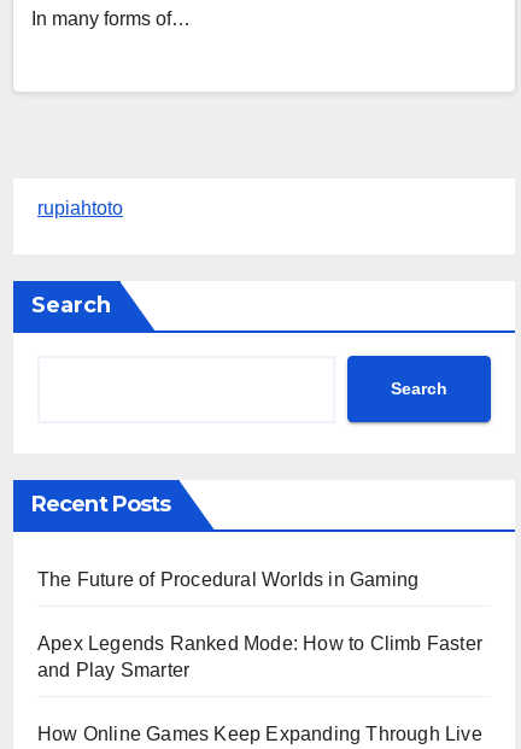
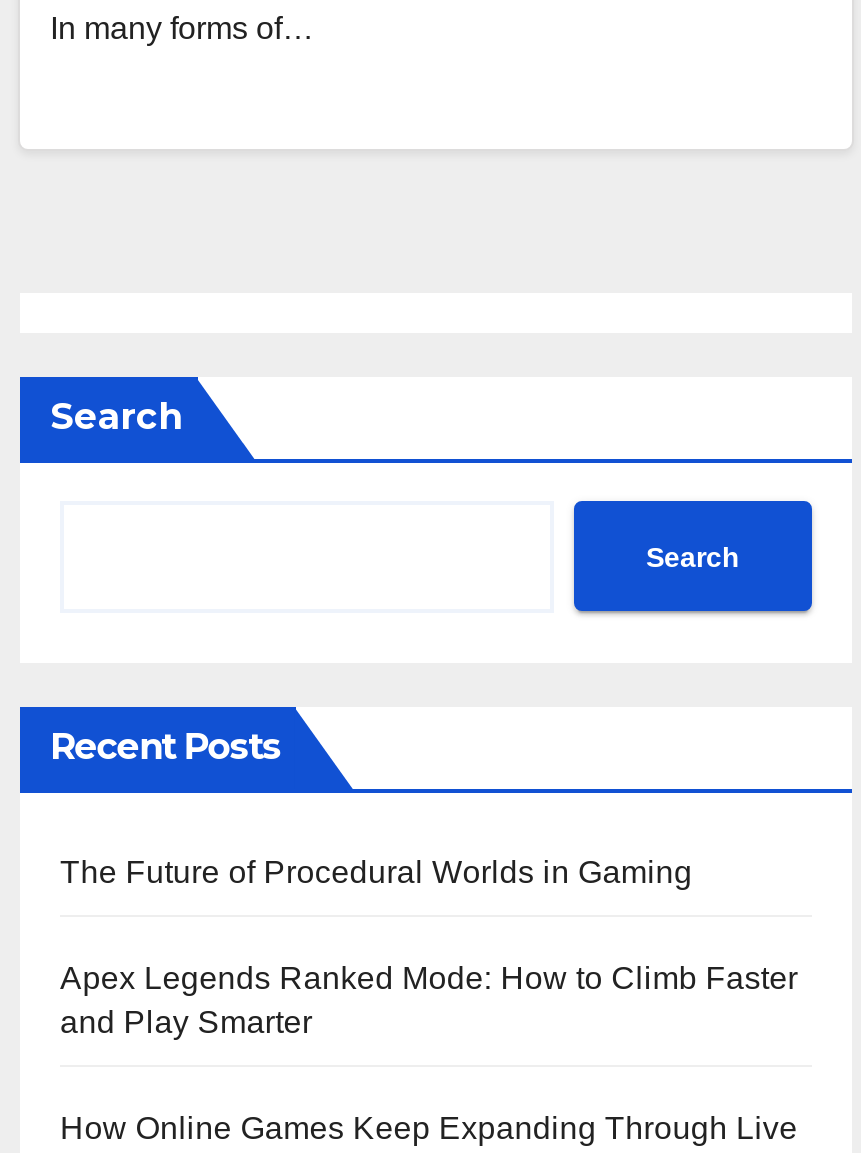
- rupiahtoto
